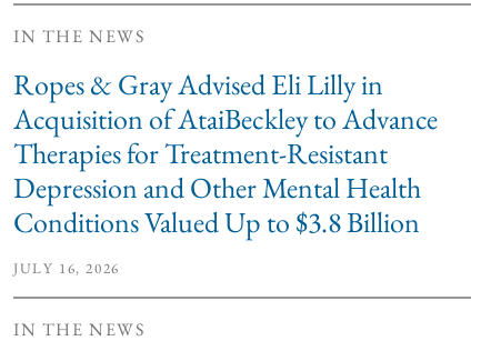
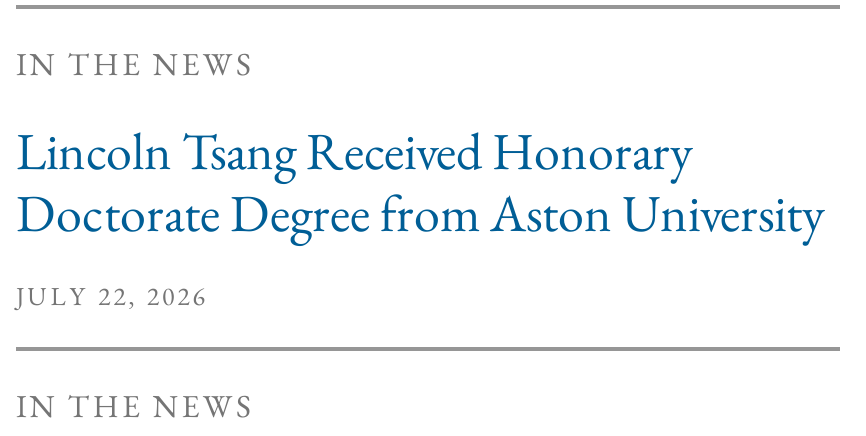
- Ropes & Gray Advised Eli Lilly in
- Acquisition of AtaiBeckley to Advance
- Therapies for Treatment-Resistant
- Depression and Other Mental Health
- Conditions Valued Up to $3.8 Billion
+ Lincoln Tsang Received Honorary
+ Doctorate Degree from Aston University

- JULY 16, 2026
+ JULY 22, 2026
